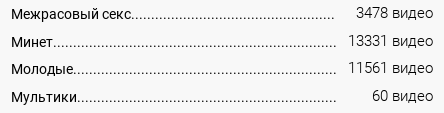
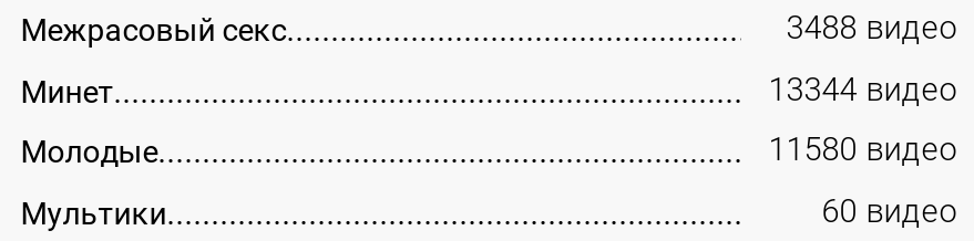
- 3478 видео
+ 3488 видео

- 13331 видео
+ 13344 видео

- 11561 видео
+ 11580 видео
